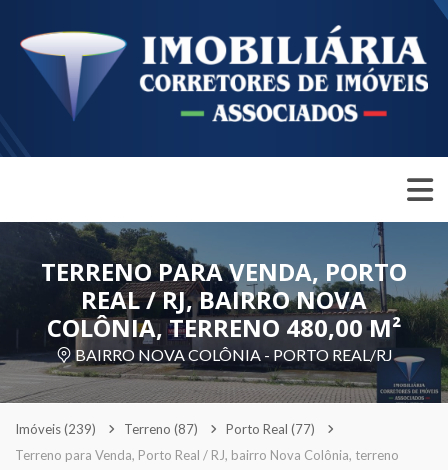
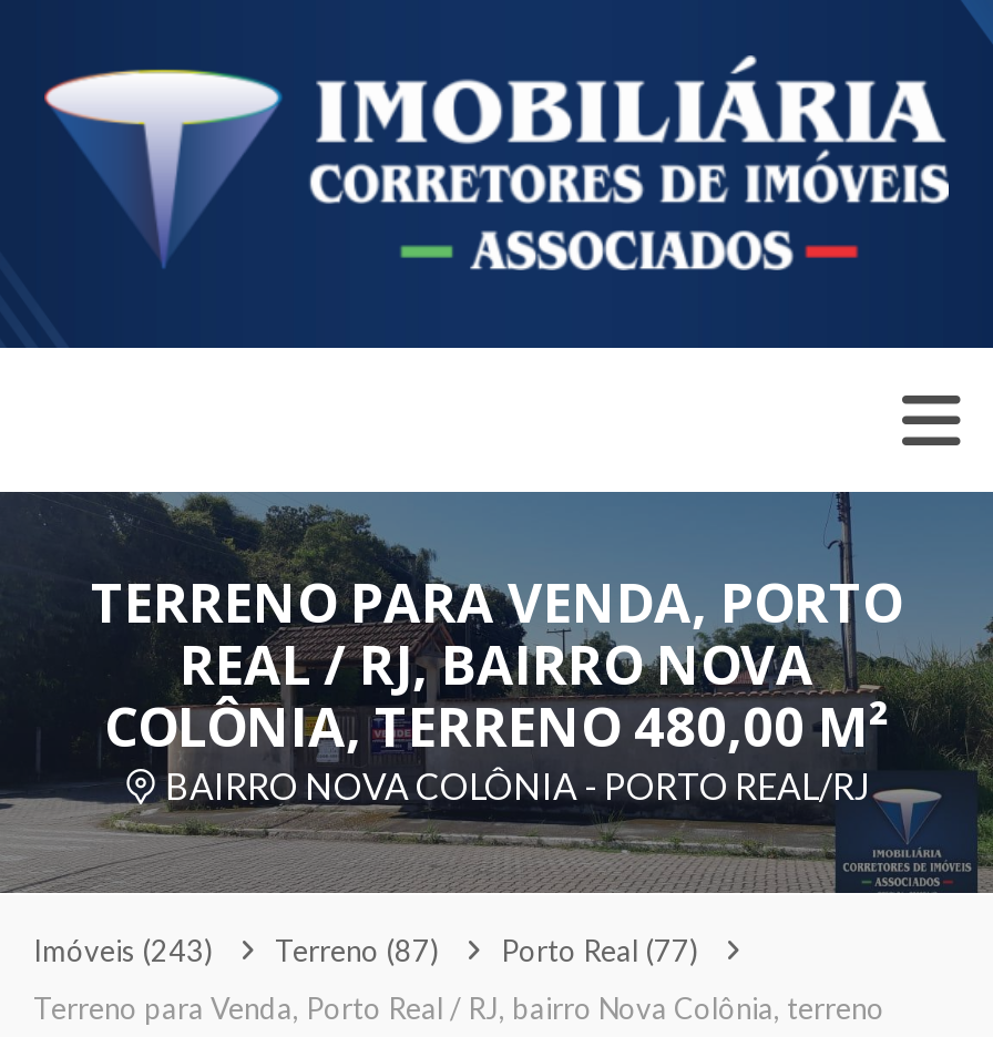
- Imóveis (239) Terreno (87) Porto Real (77)
+ Imóveis (243) Terreno (87) Porto Real (77)
